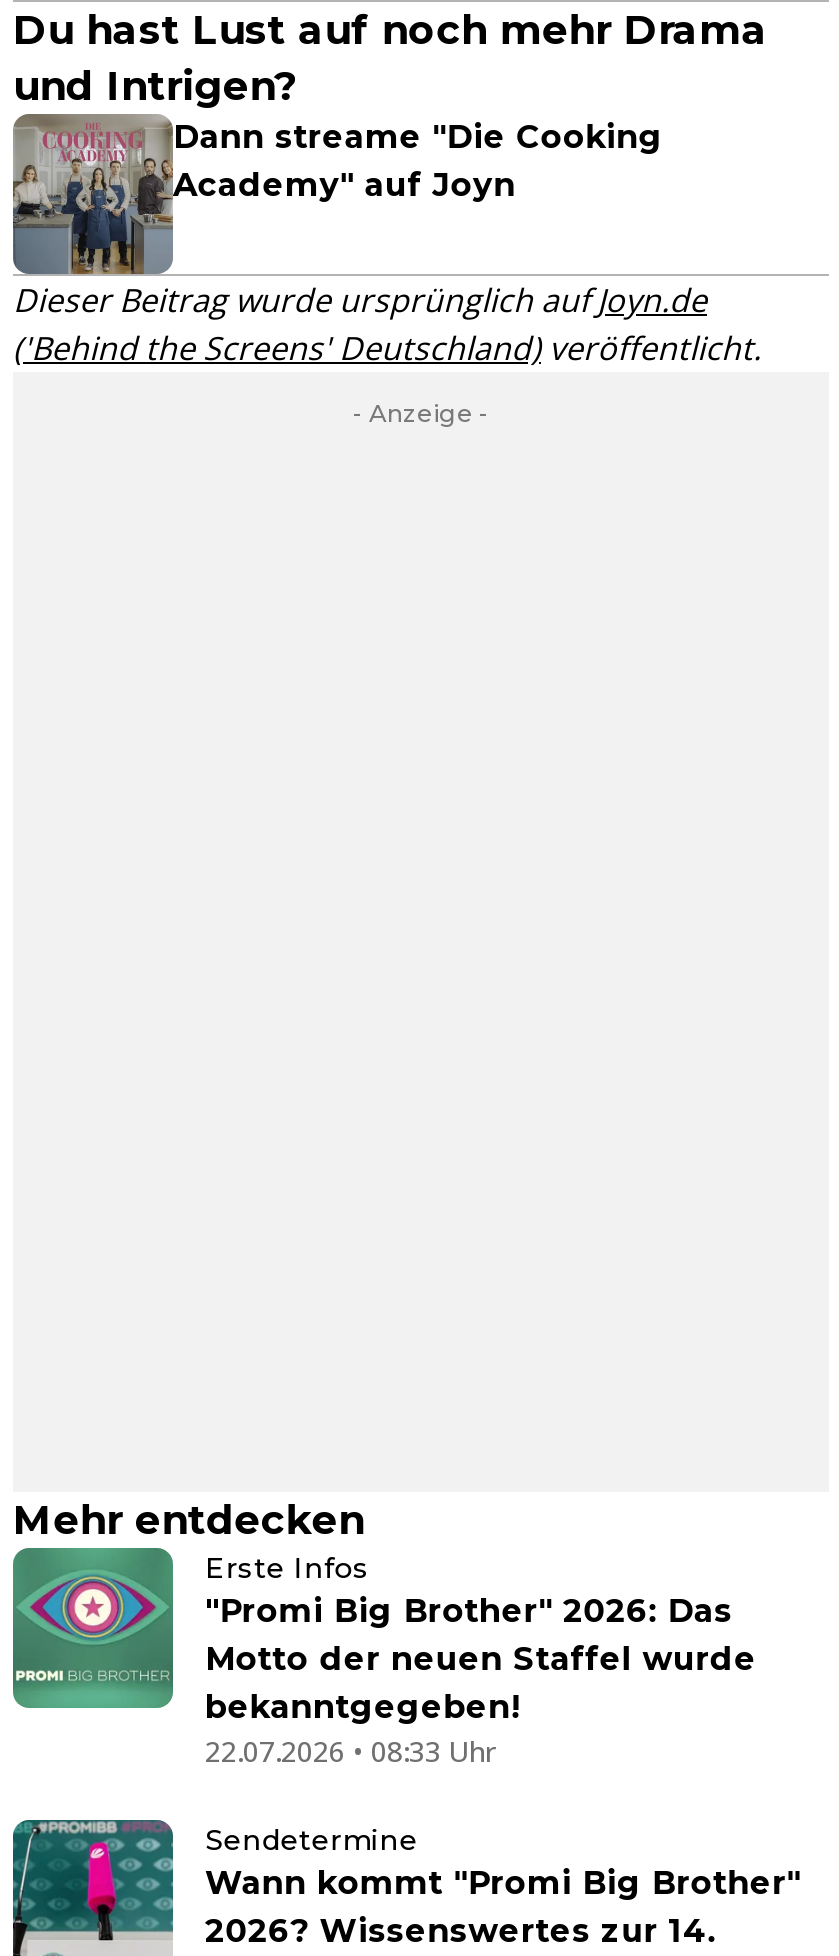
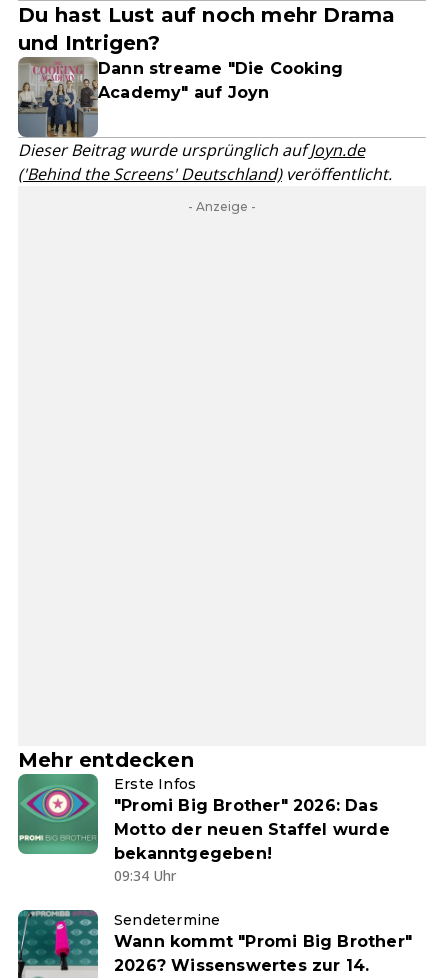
- 22.07.2026 • 08:33 Uhr
+ 09:34 Uhr
